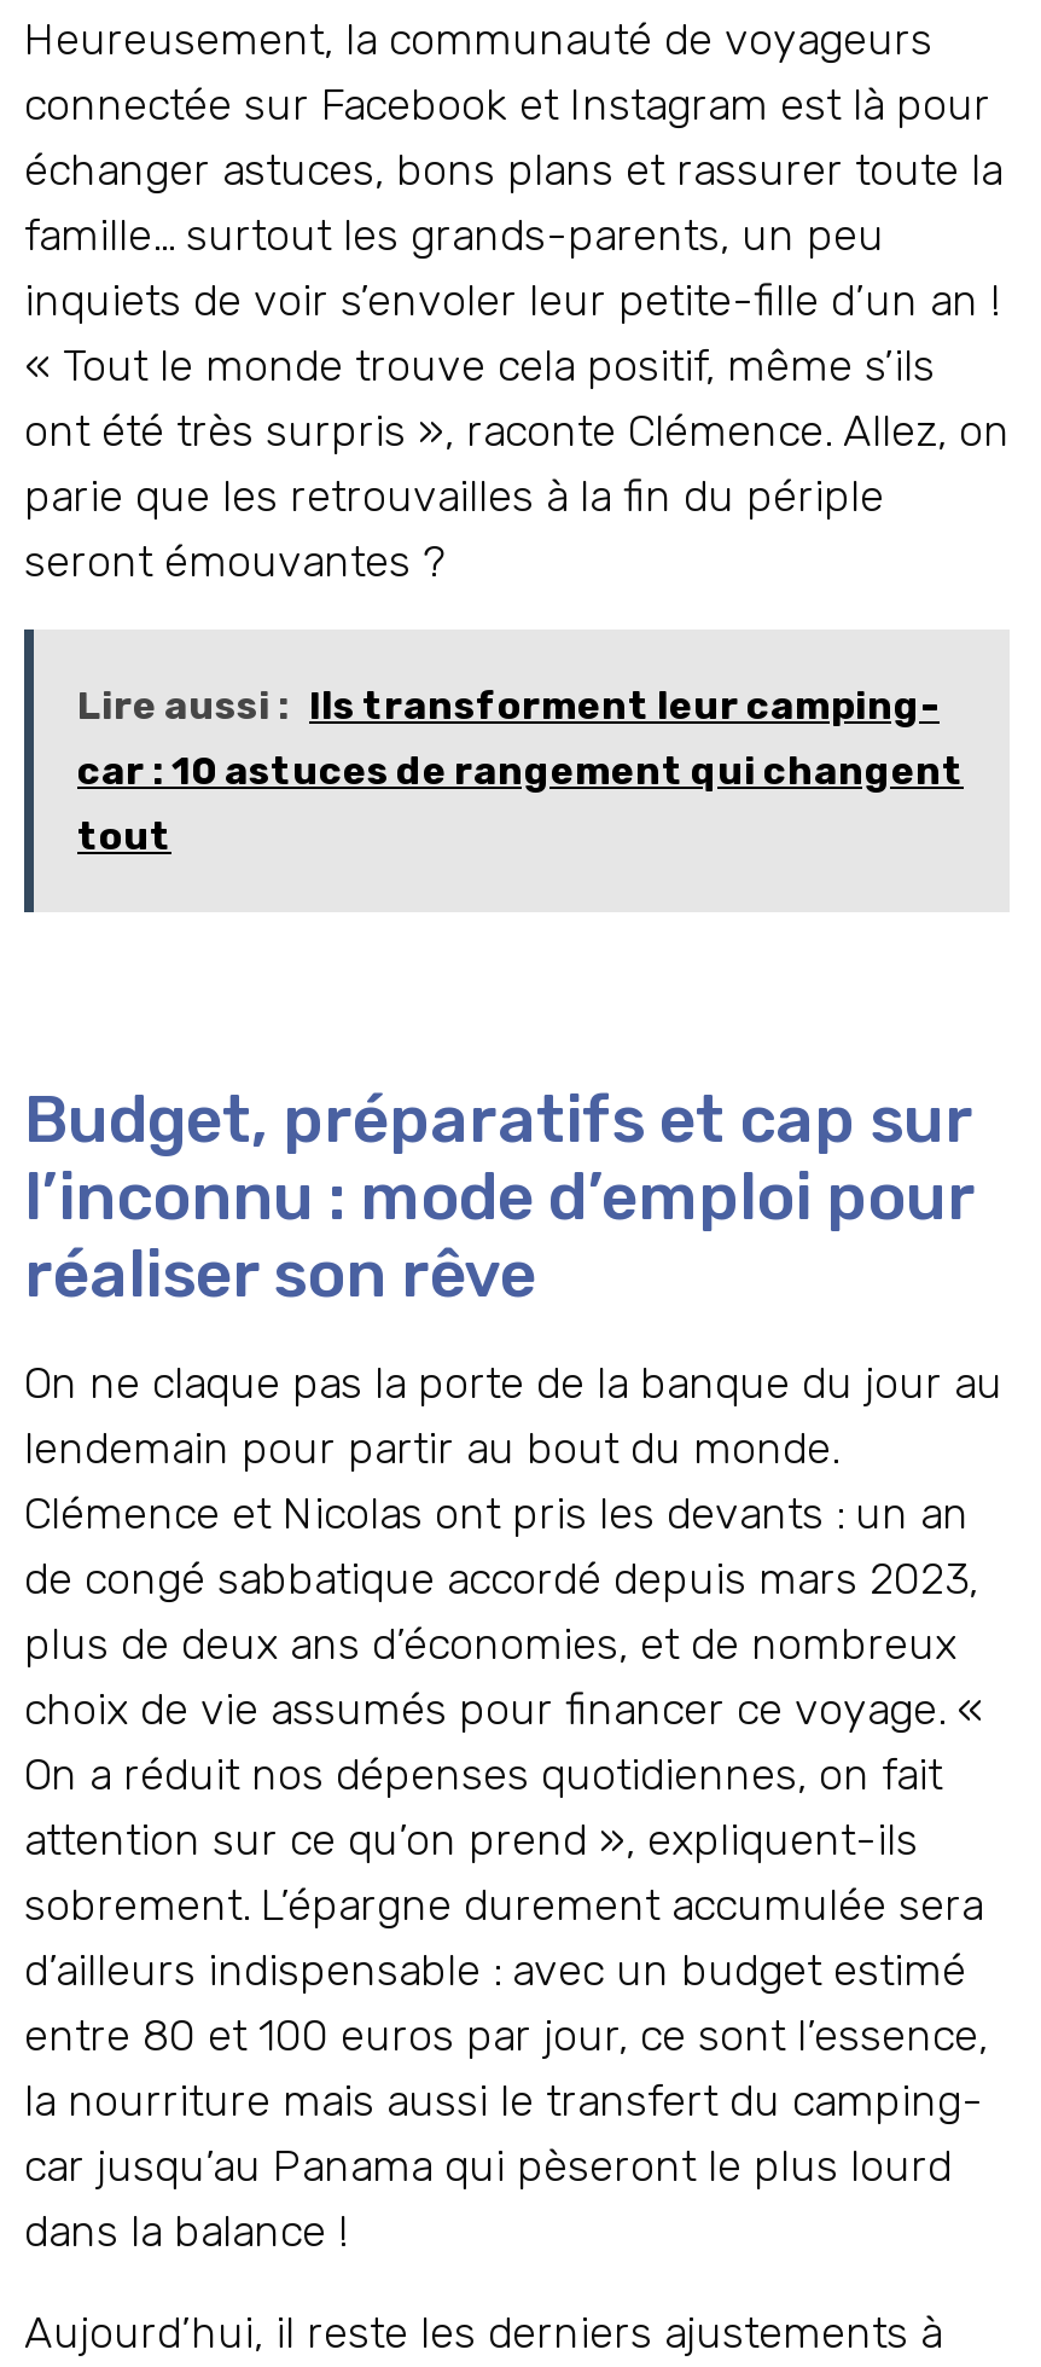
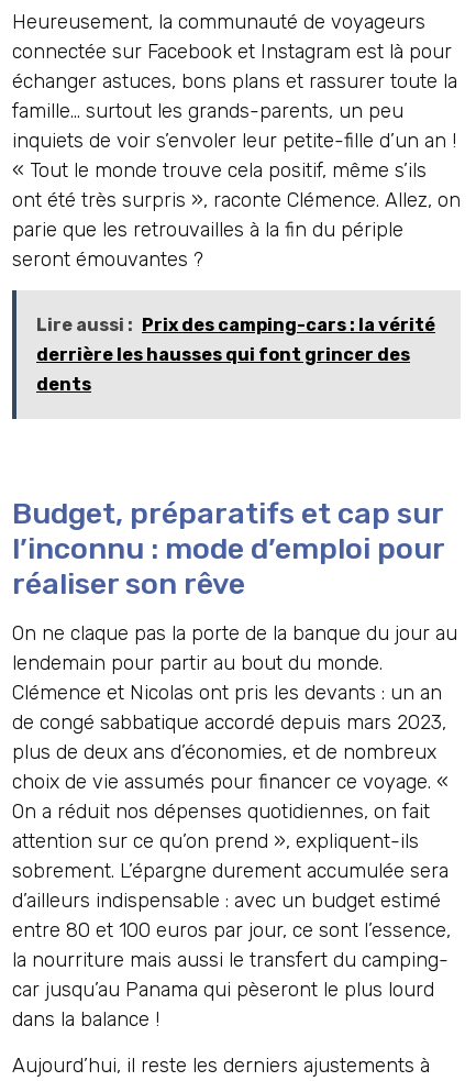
- Lire aussi : Ils transforment leur camping-
- car : 10 astuces de rangement qui changent
- tout
+ Lire aussi : Prix des camping-cars : la vérité
+ derrière les hausses qui font grincer des
+ dents
